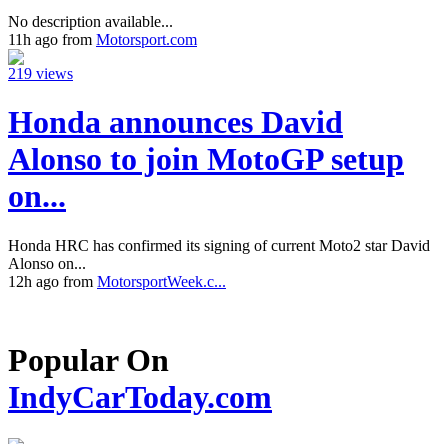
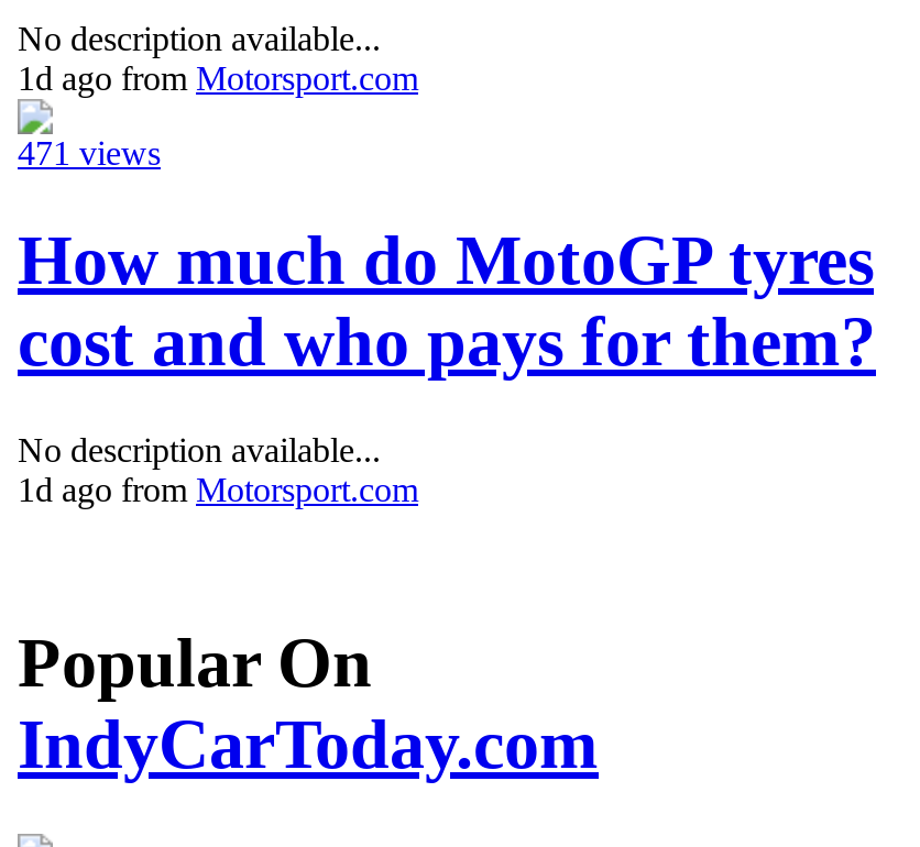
- 11h ago from Motorsport.com
+ 1d ago from Motorsport.com

- 219 views
+ 471 views

- Honda announces David
- Alonso to join MotoGP setup
- on...
+ How much do MotoGP tyres
+ cost and who pays for them?

- Honda HRC has confirmed its signing of current Moto2 star David
- Alonso on...
- 12h ago from MotorsportWeek.c...
+ No description available...
+ 1d ago from Motorsport.com
